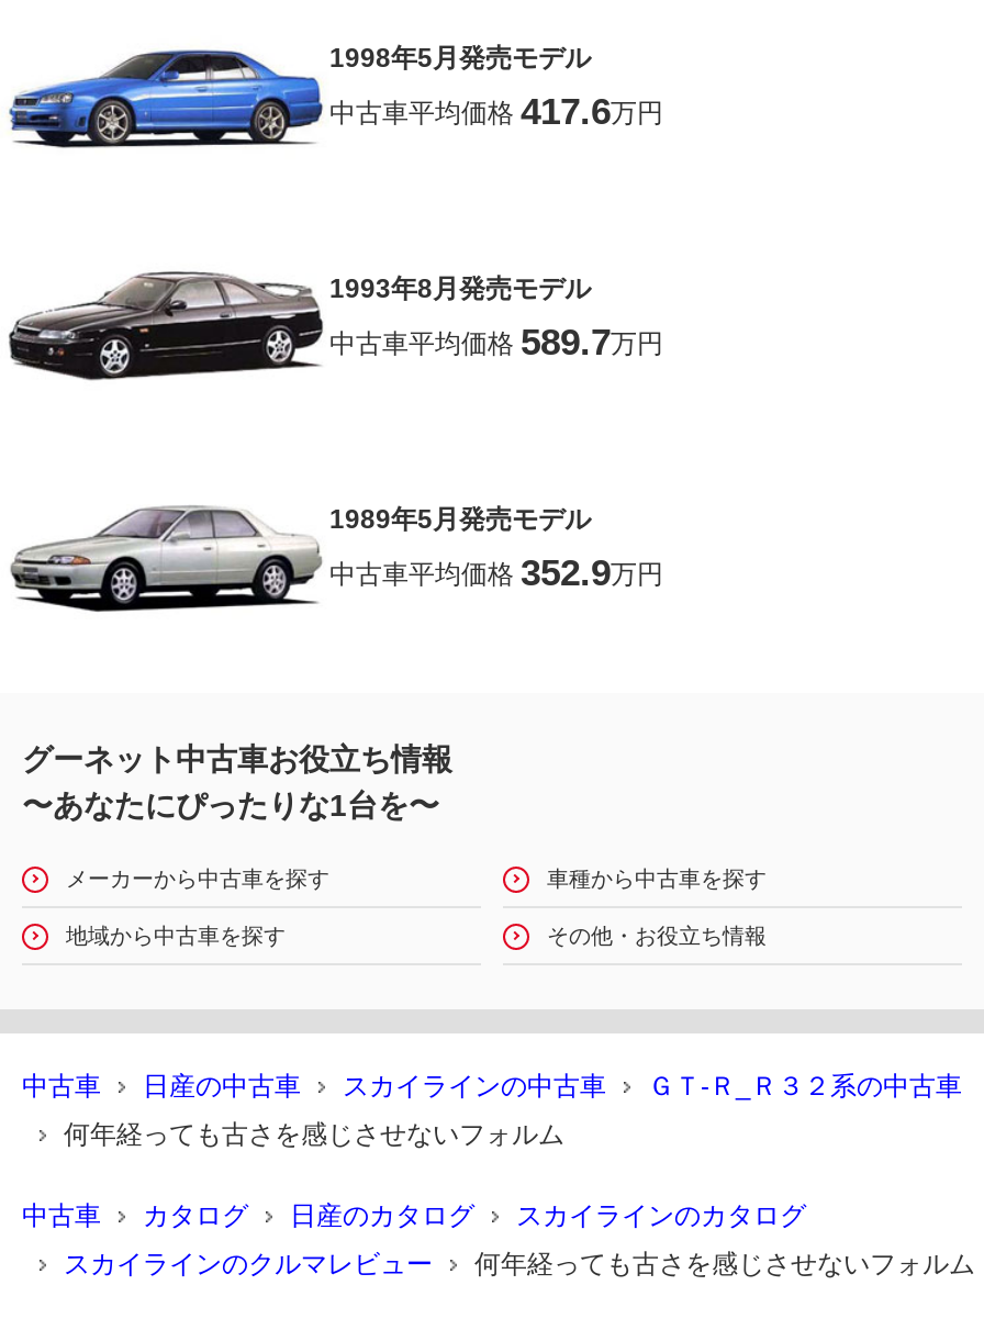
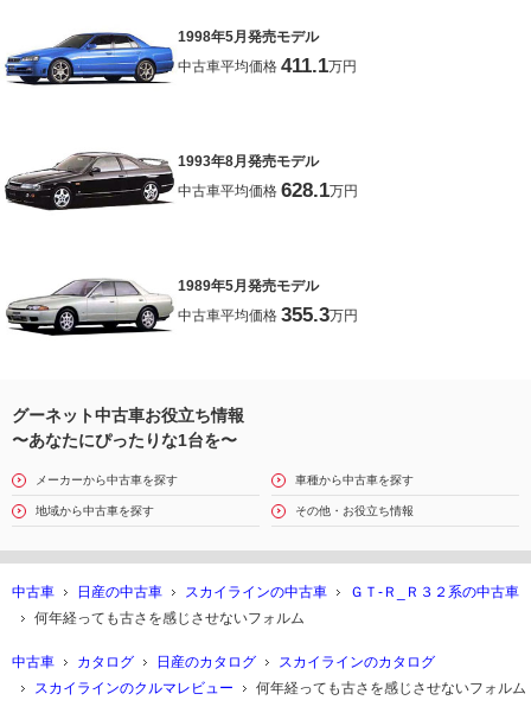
- 中古車平均価格 417.6万円
+ 中古車平均価格 411.1万円

- 中古車平均価格 589.7万円
+ 中古車平均価格 628.1万円

- 中古車平均価格 352.9万円
+ 中古車平均価格 355.3万円
